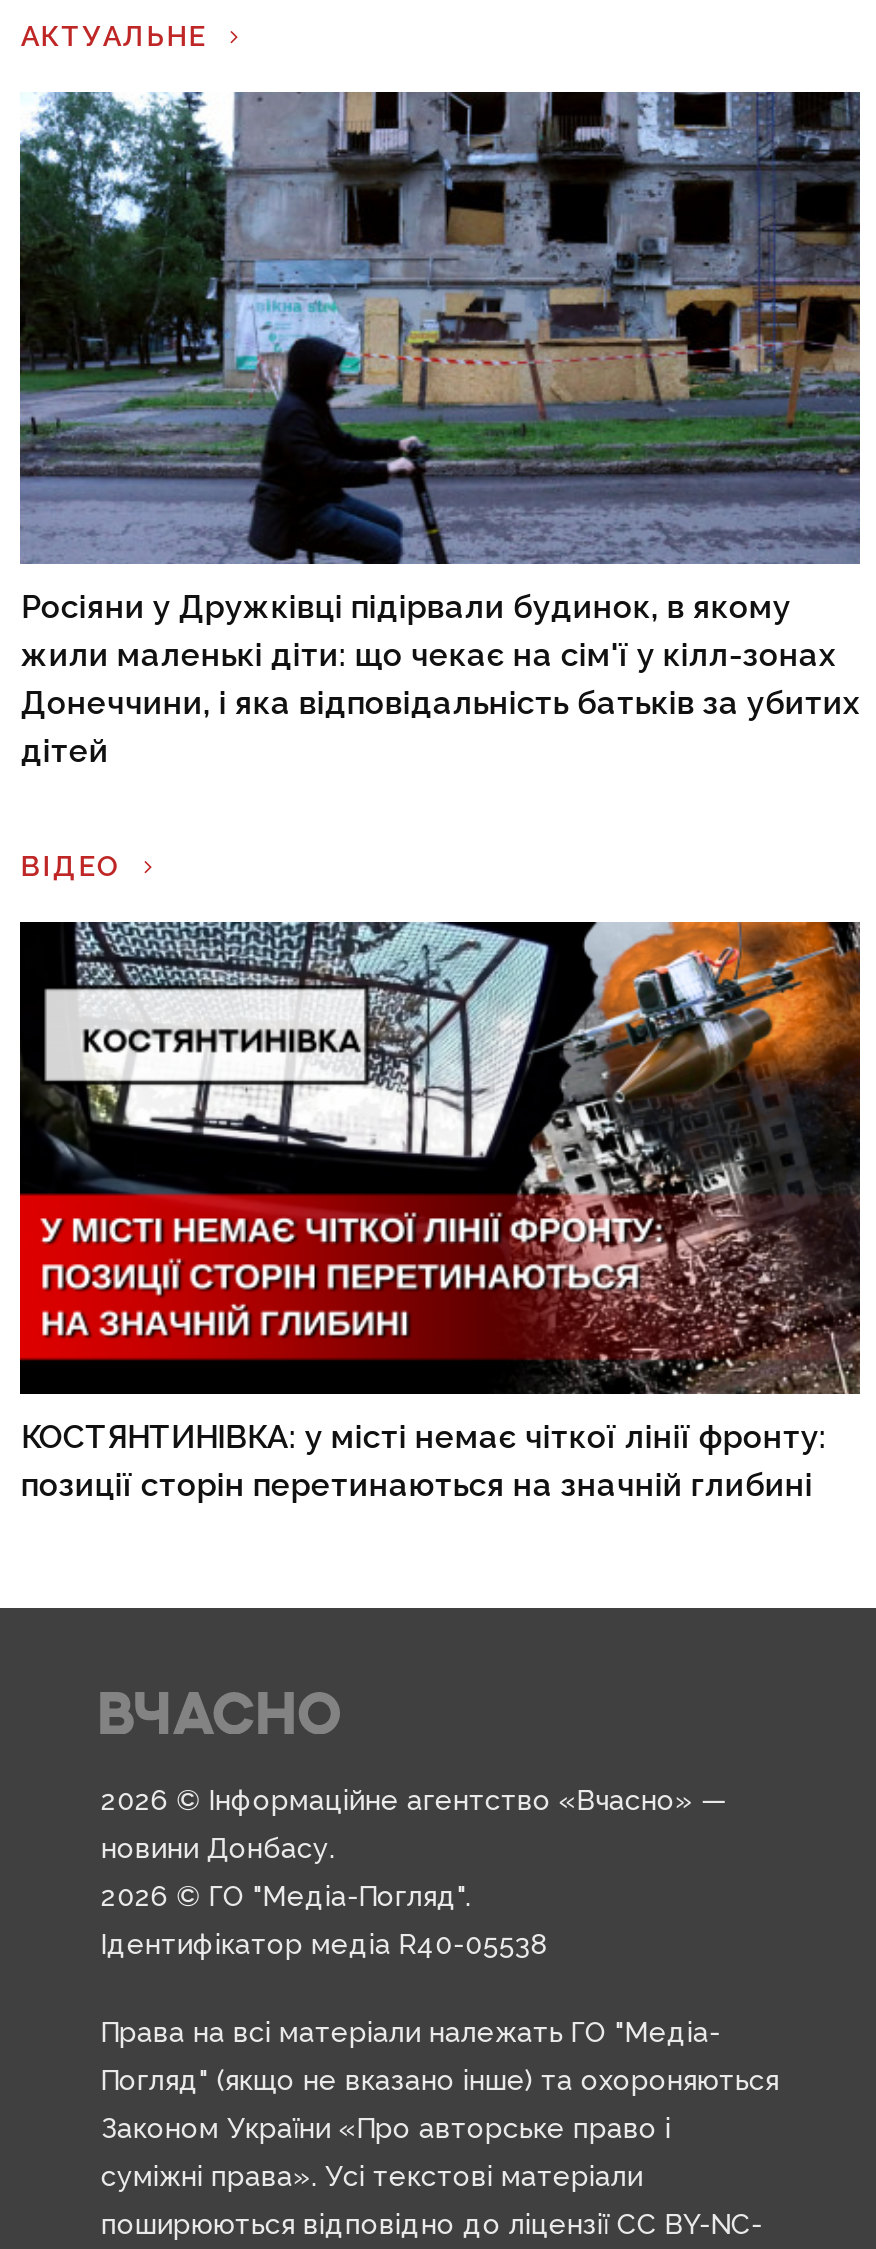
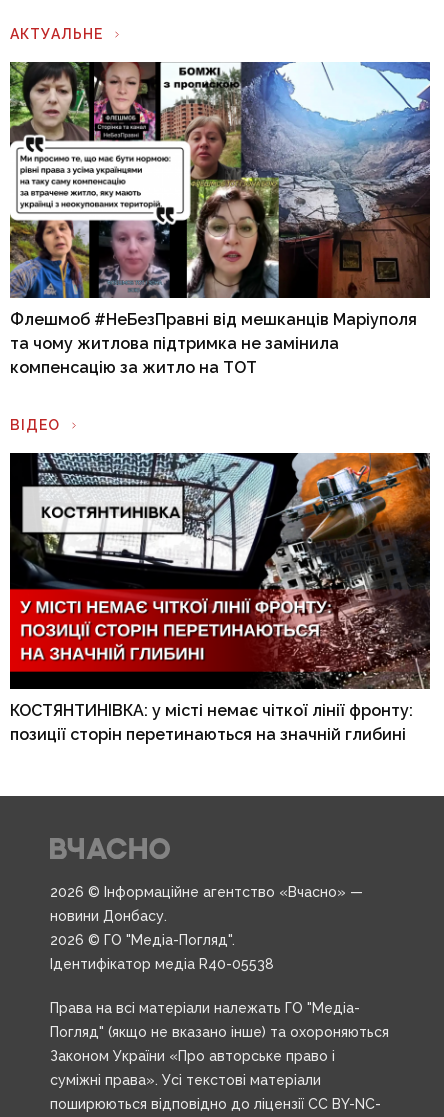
- [image]
- Росіяни у Дружківці підірвали будинок, в якому
- жили маленькі діти: що чекає на сім'ї у кілл-зонах
- Донеччини, і яка відповідальність батьків за убитих
- дітей
+ [image]
+ Флешмоб #НеБезПравні від мешканців Маріуполя
+ та чому житлова підтримка не замінила
+ компенсацію за житло на ТОТ
